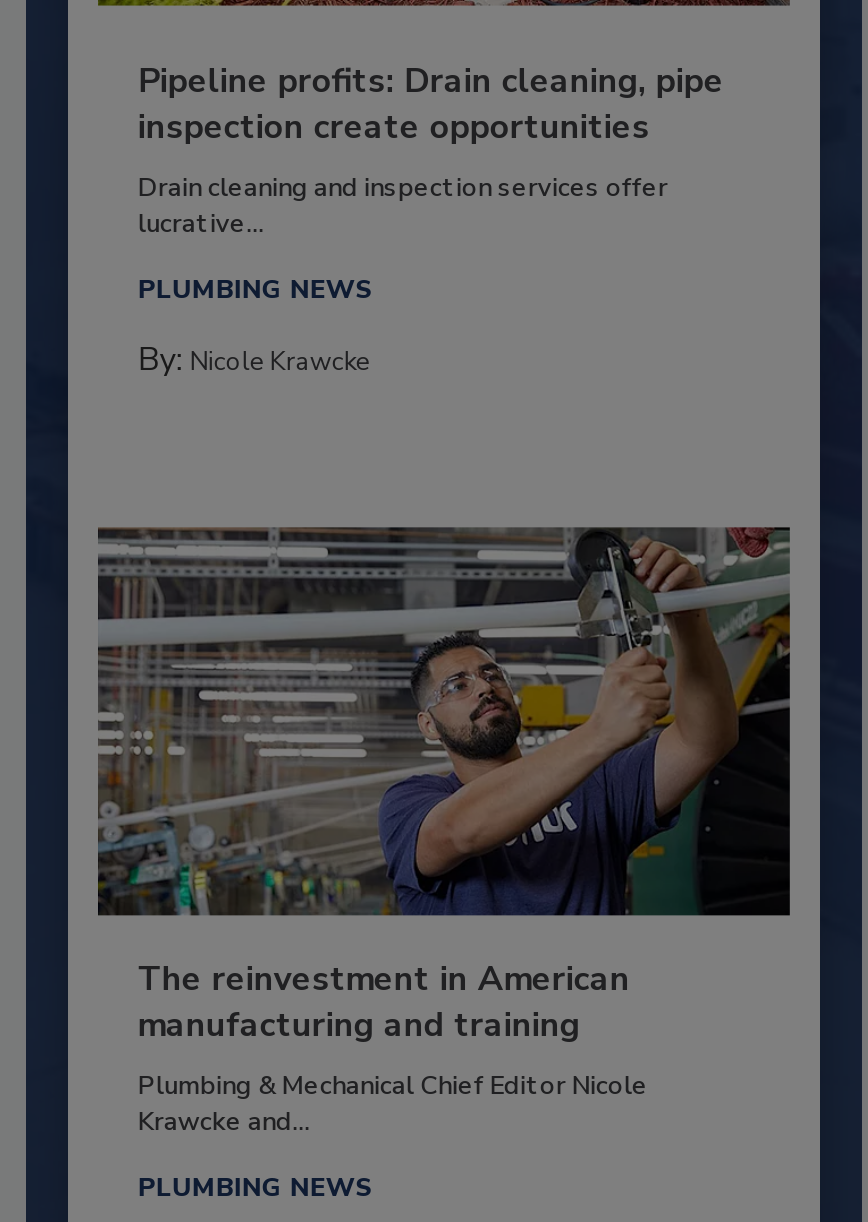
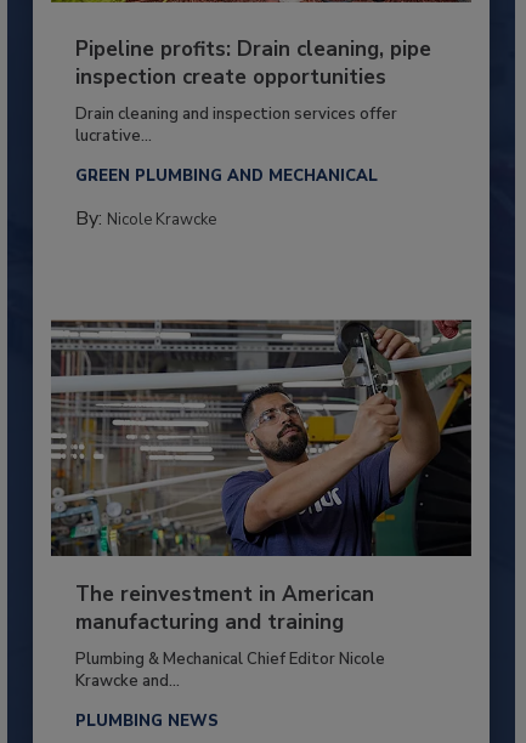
- PLUMBING NEWS
+ GREEN PLUMBING AND MECHANICAL
